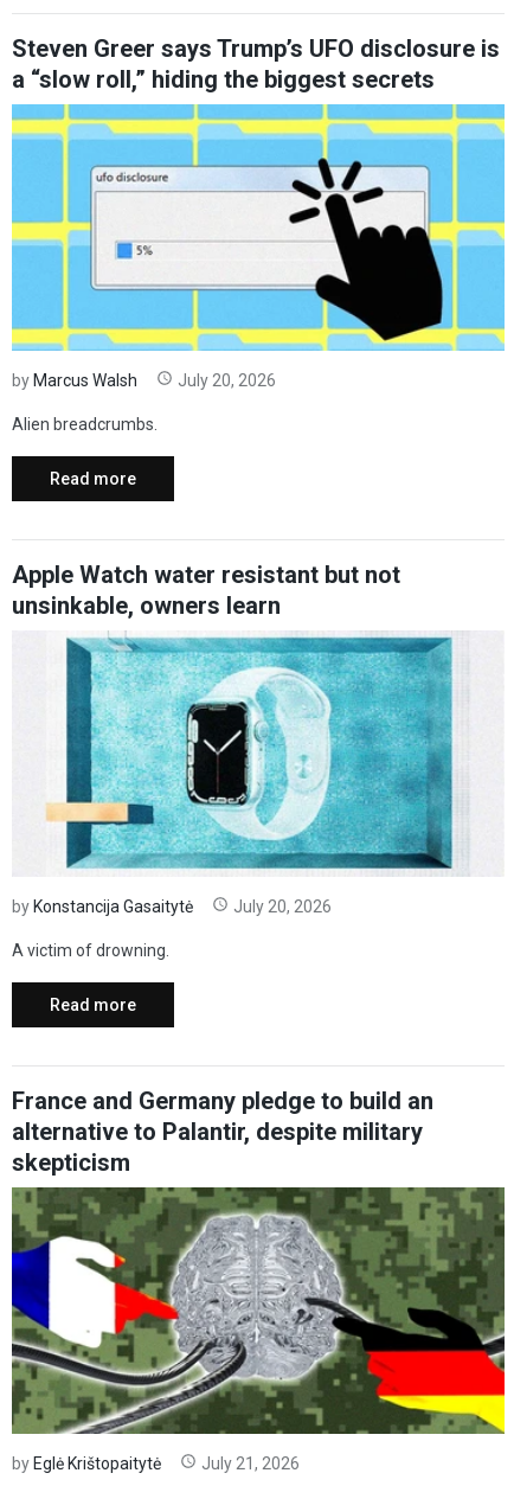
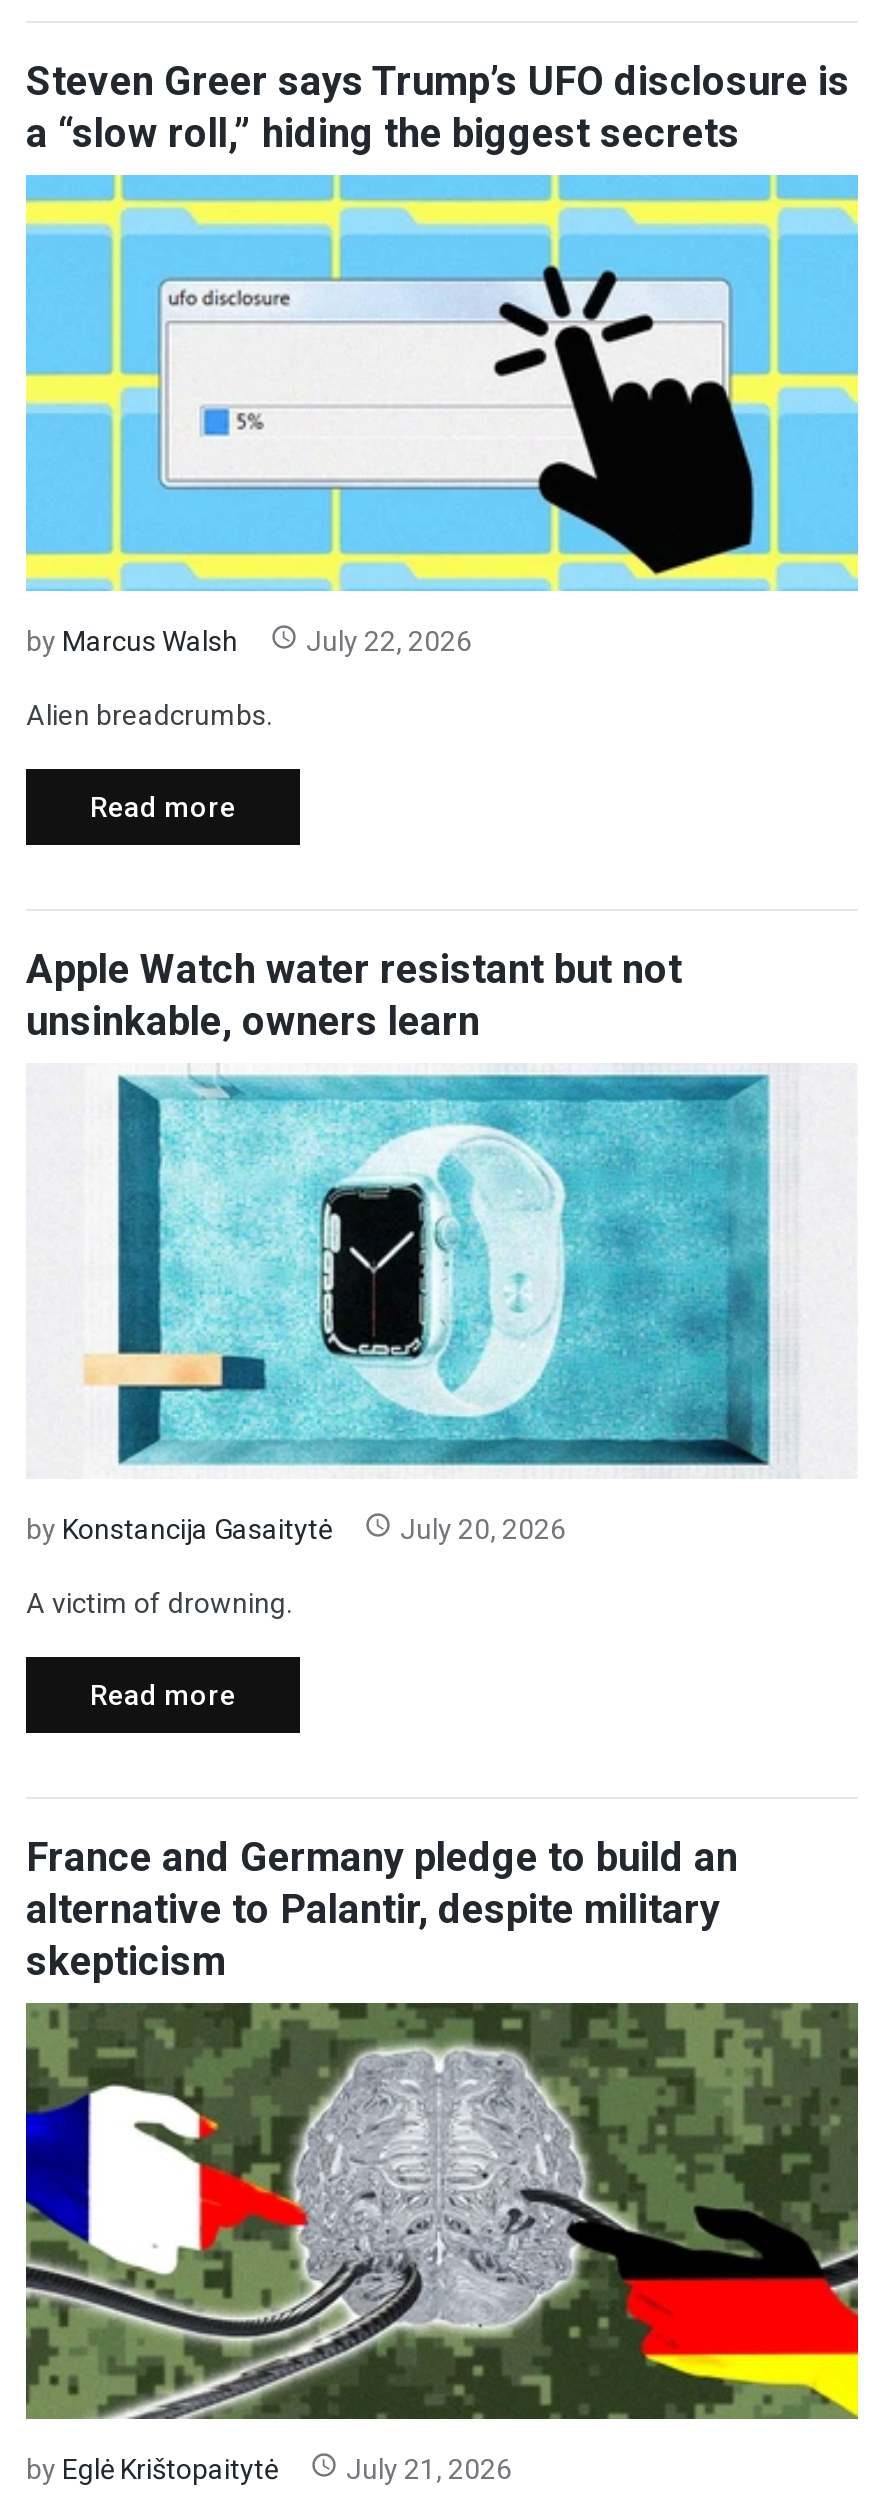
- July 20, 2026
+ July 22, 2026
